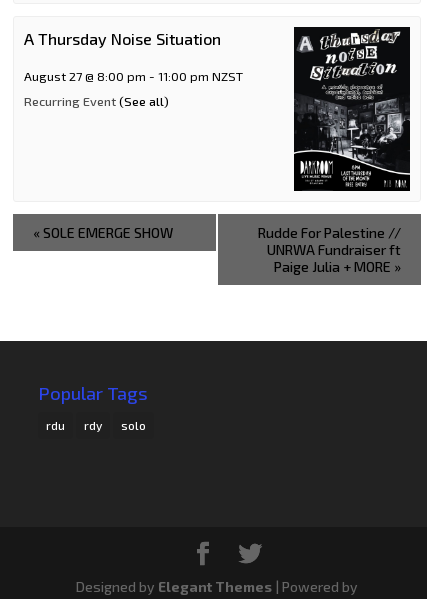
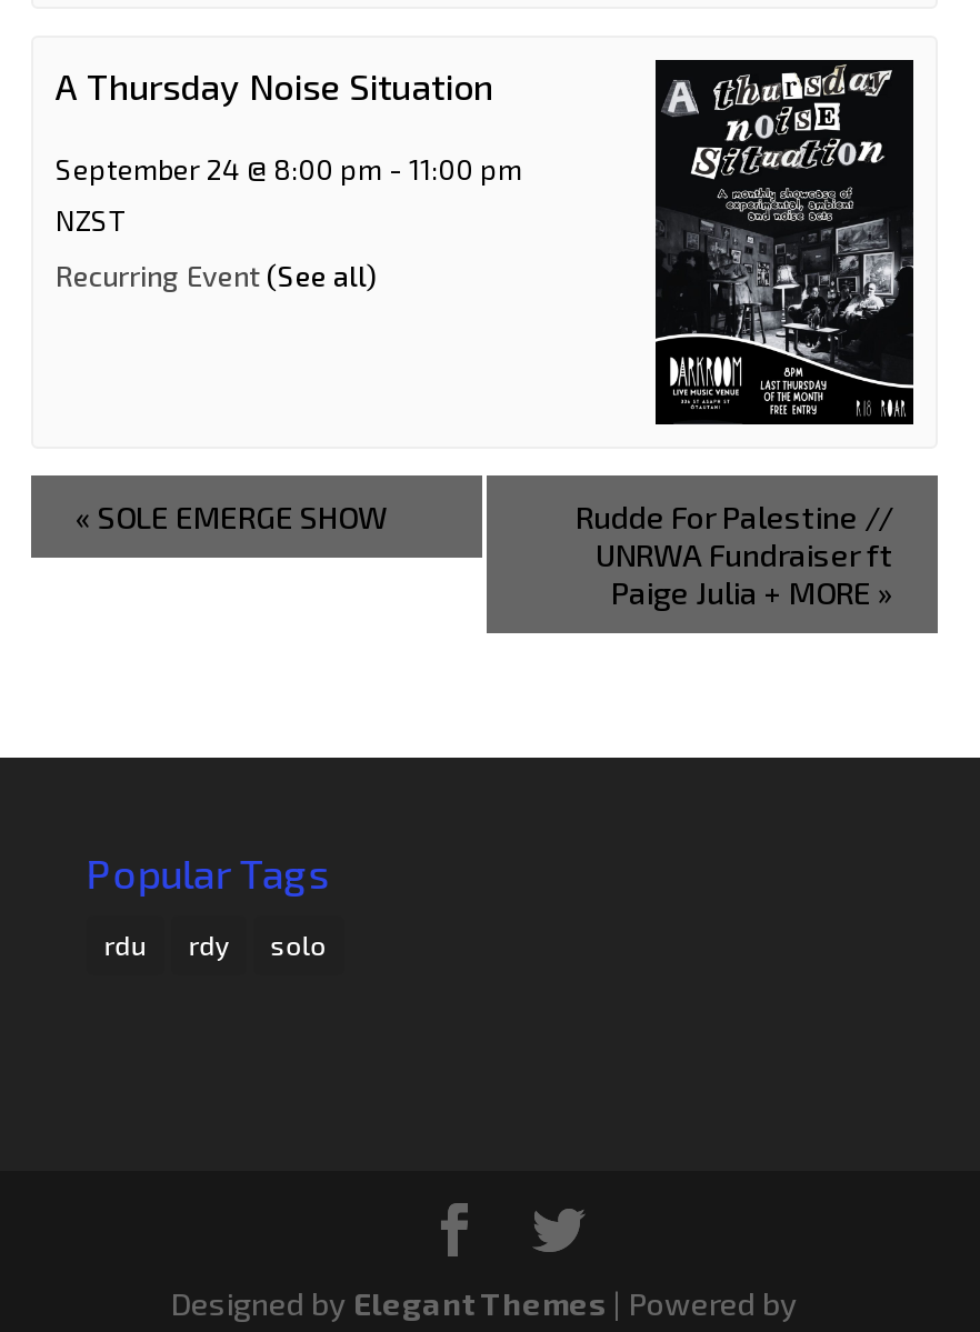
- August 27 @ 8:00 pm - 11:00 pm NZST
+ September 24 @ 8:00 pm - 11:00 pm
+ NZST

moved down: Recurring Event (See all)
